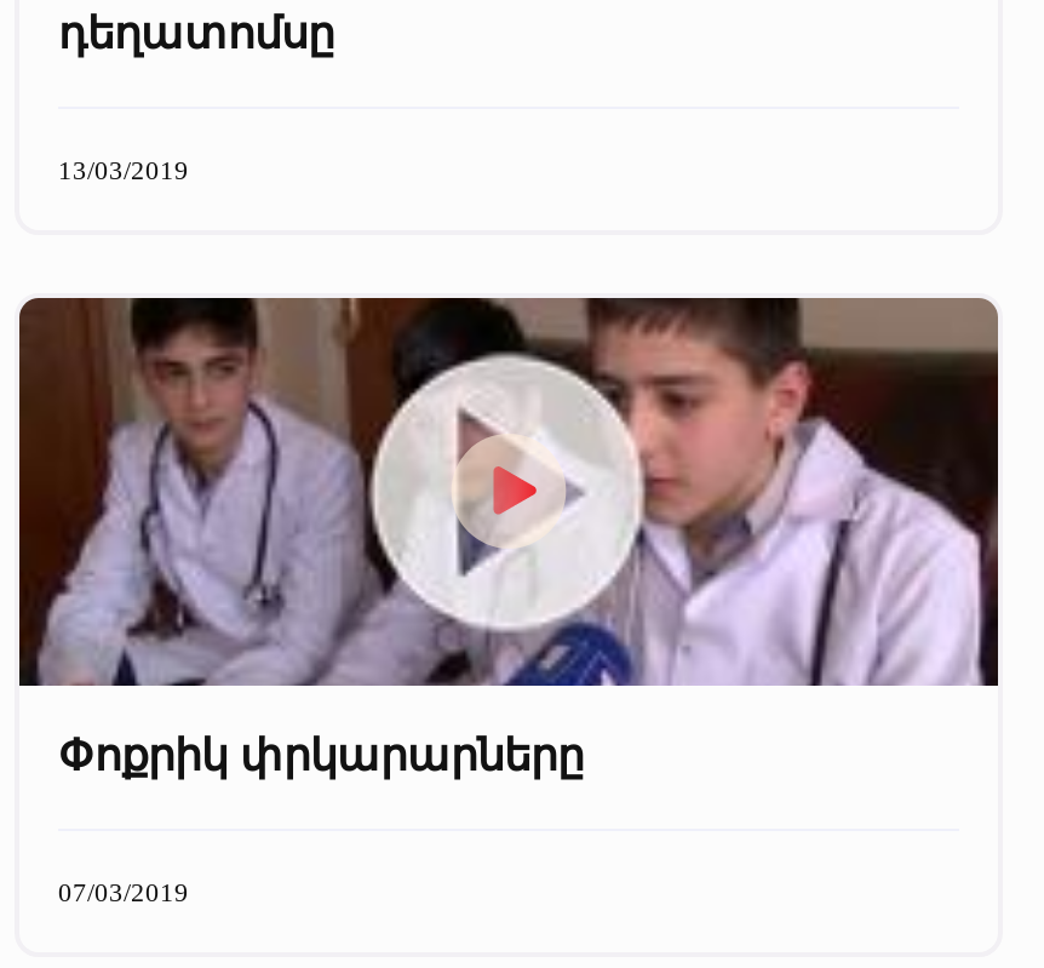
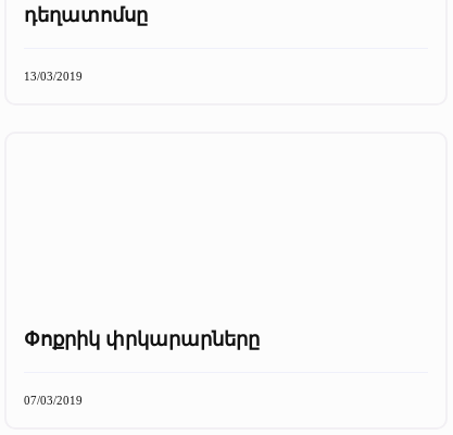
- [image]
